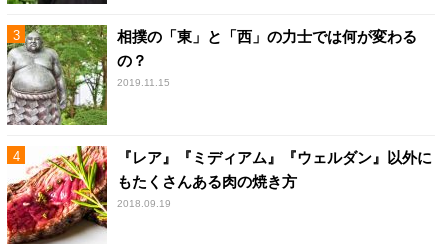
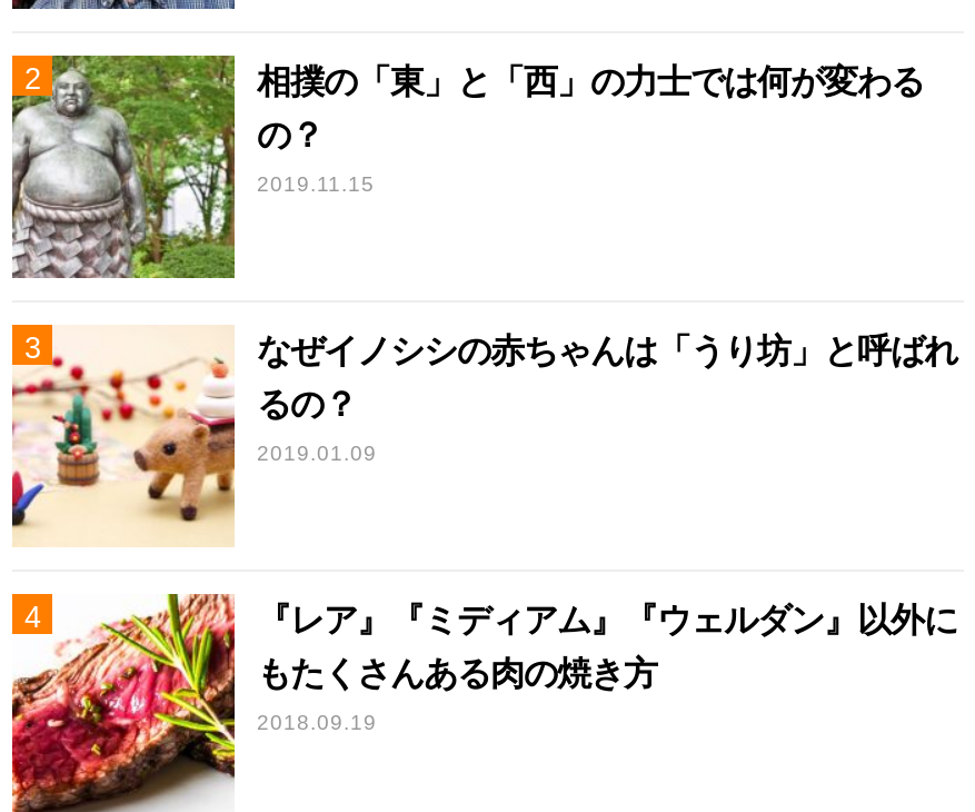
+ [image]
+ なぜイノシシの赤ちゃんは「うり坊」と呼ばれ
+ るの？
+ 2019.01.09
